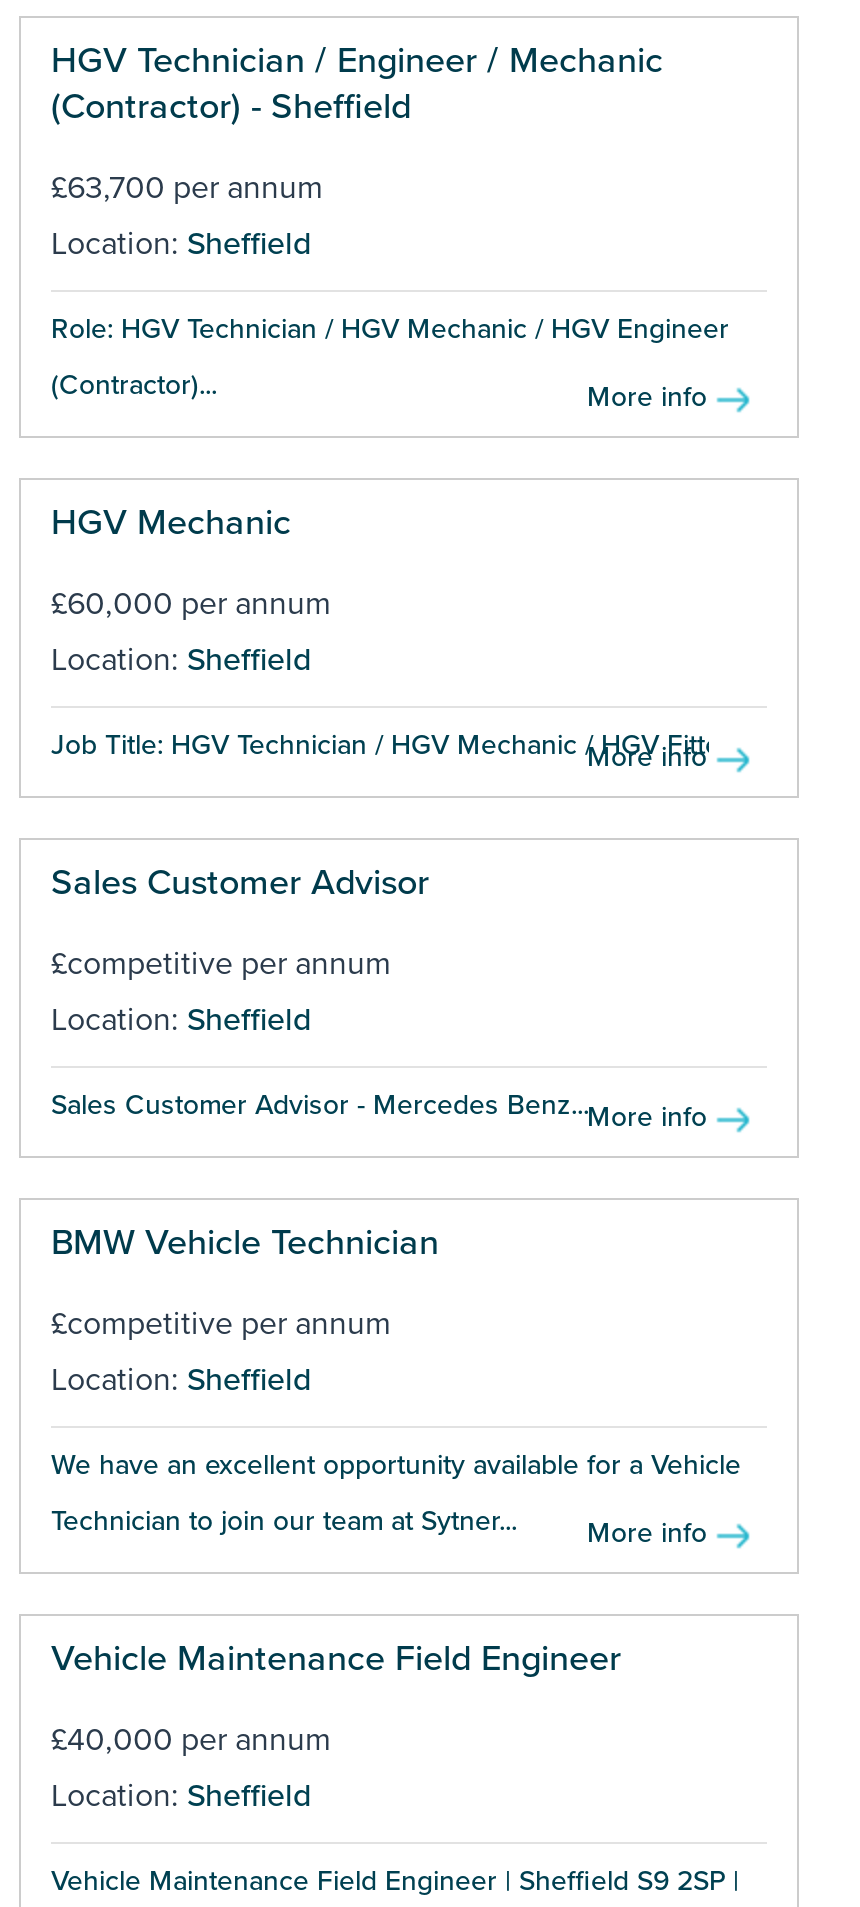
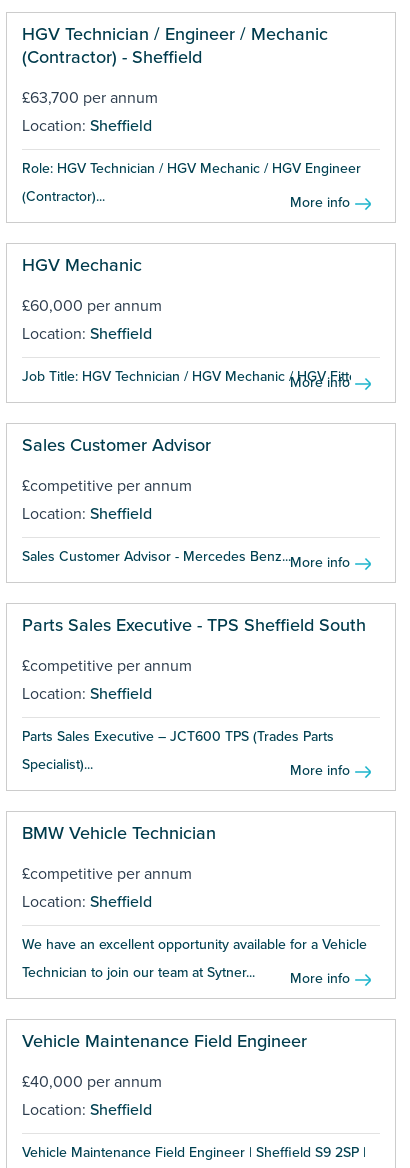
+ Parts Sales Executive - TPS Sheffield South
+ £competitive per annum
+ Location: Sheffield
+ Parts Sales Executive – JCT600 TPS (Trades Parts
+ Specialist)...
+ More info
